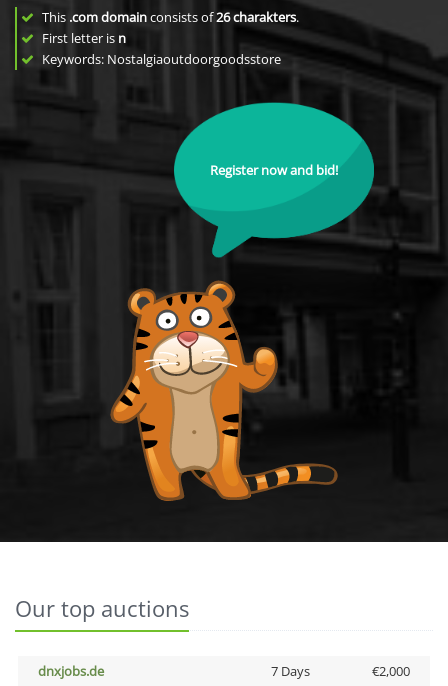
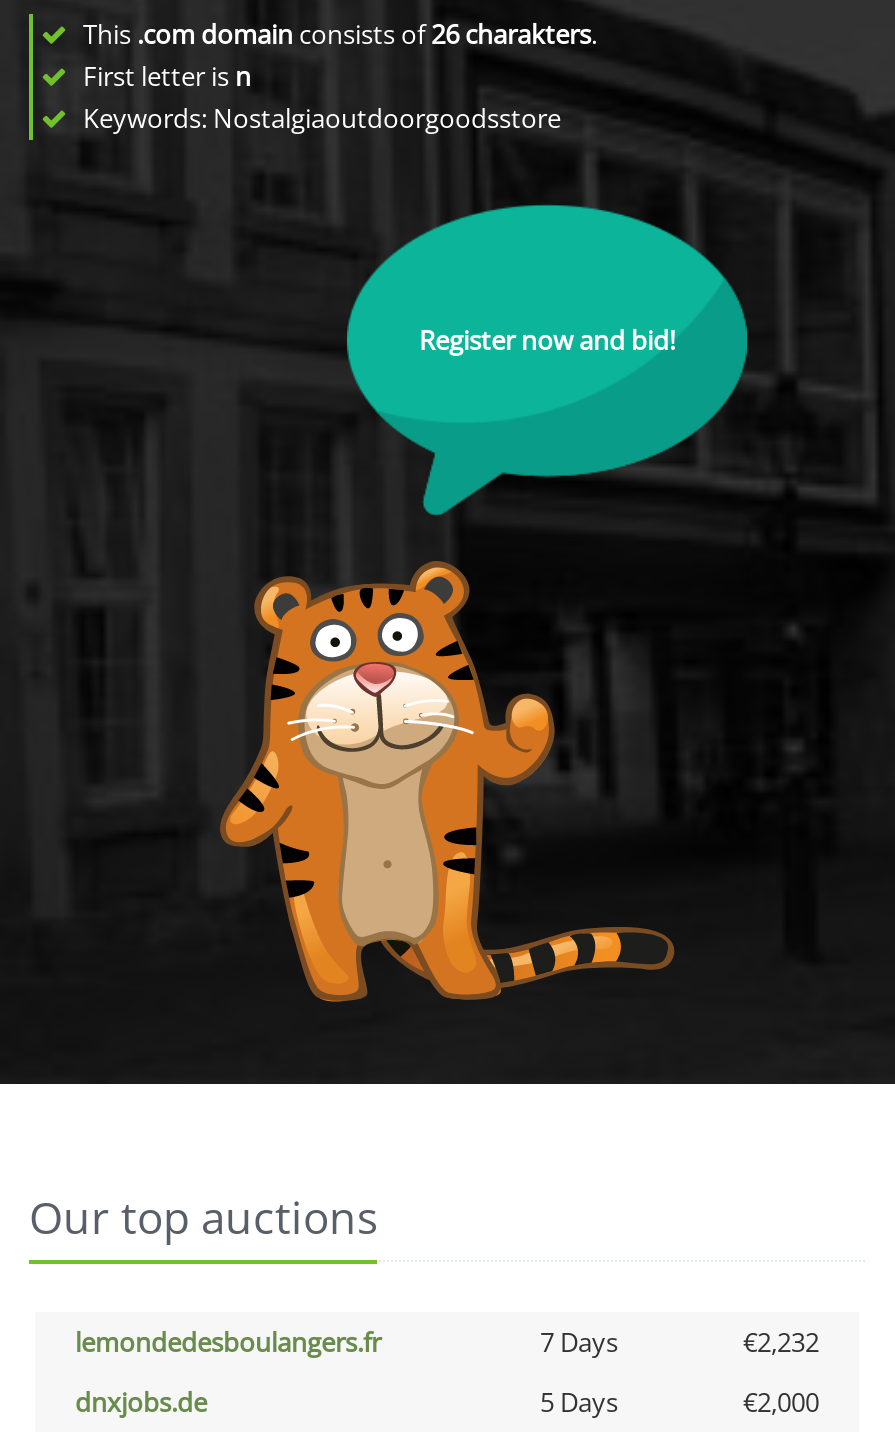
+ lemondedesboulangers.fr
+ 7 Days
+ €2,232

- 7 Days
+ 5 Days
